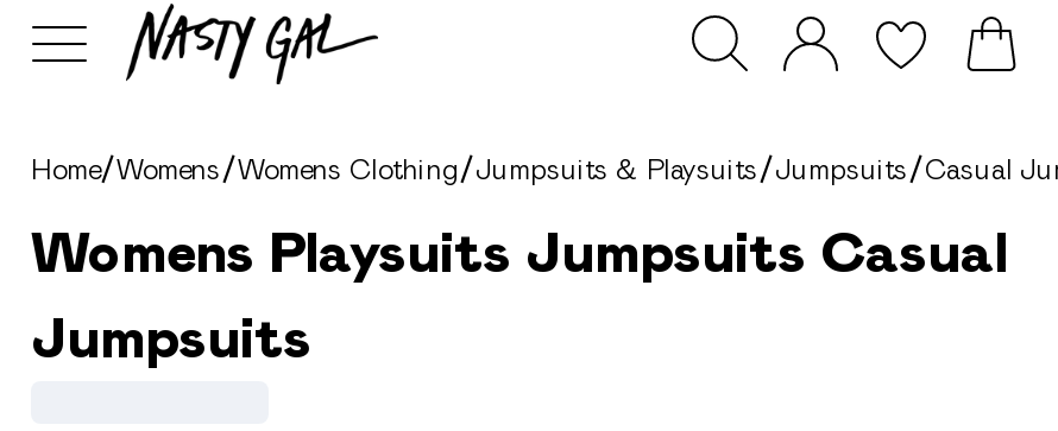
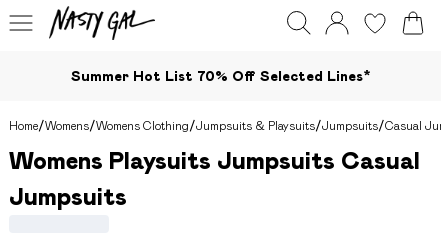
+ Summer Hot List 70% Off Selected Lines*
